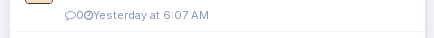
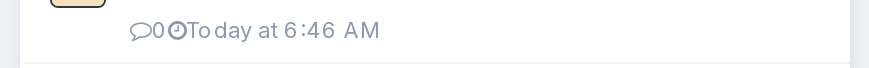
- Yesterday at 6:07 AM
+ Today at 6:46 AM
